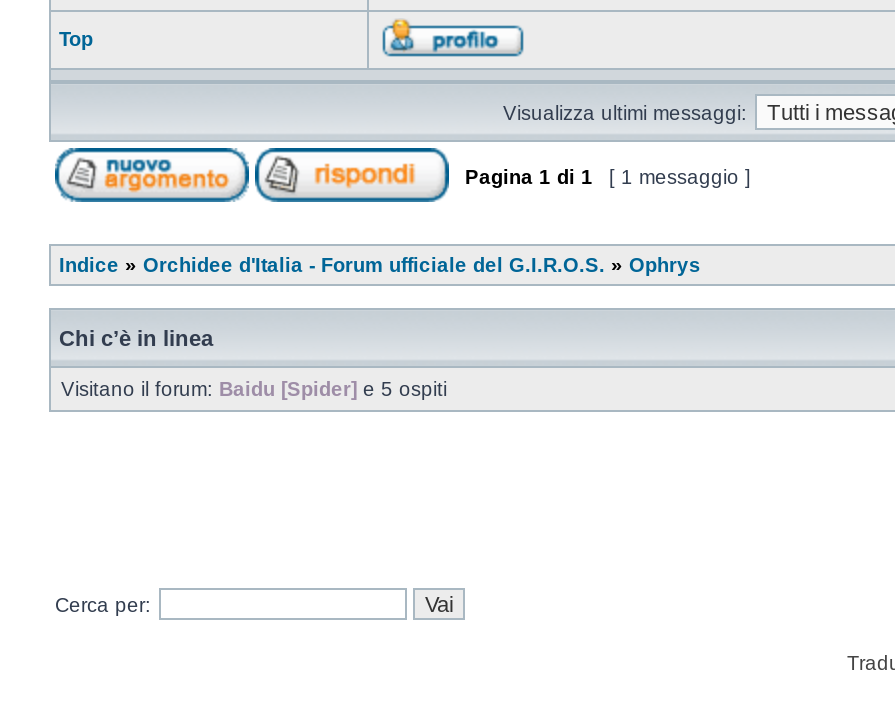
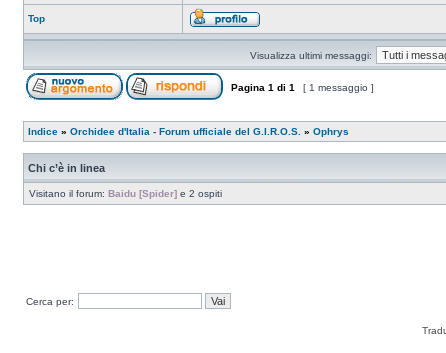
- Visitano il forum: Baidu [Spider] e 5 ospiti
+ Visitano il forum: Baidu [Spider] e 2 ospiti
